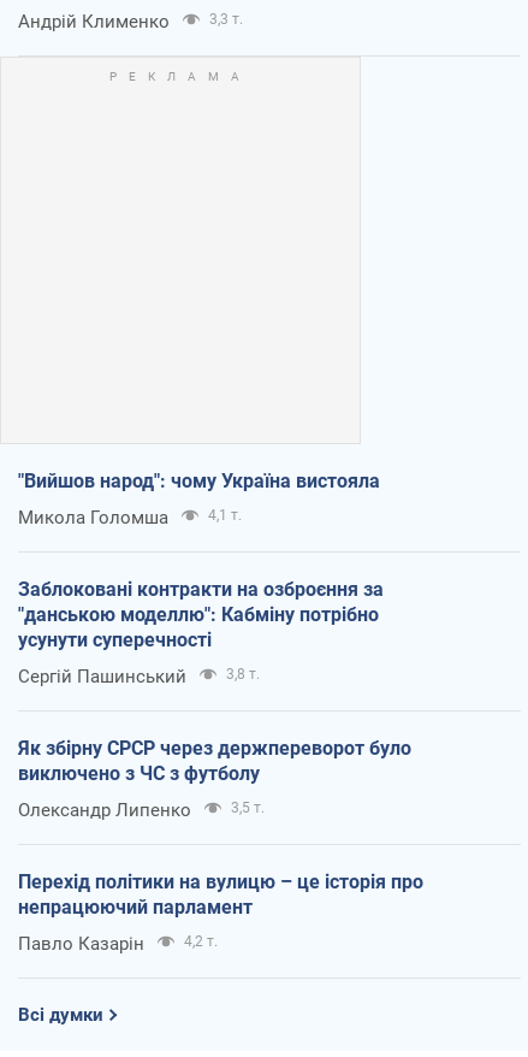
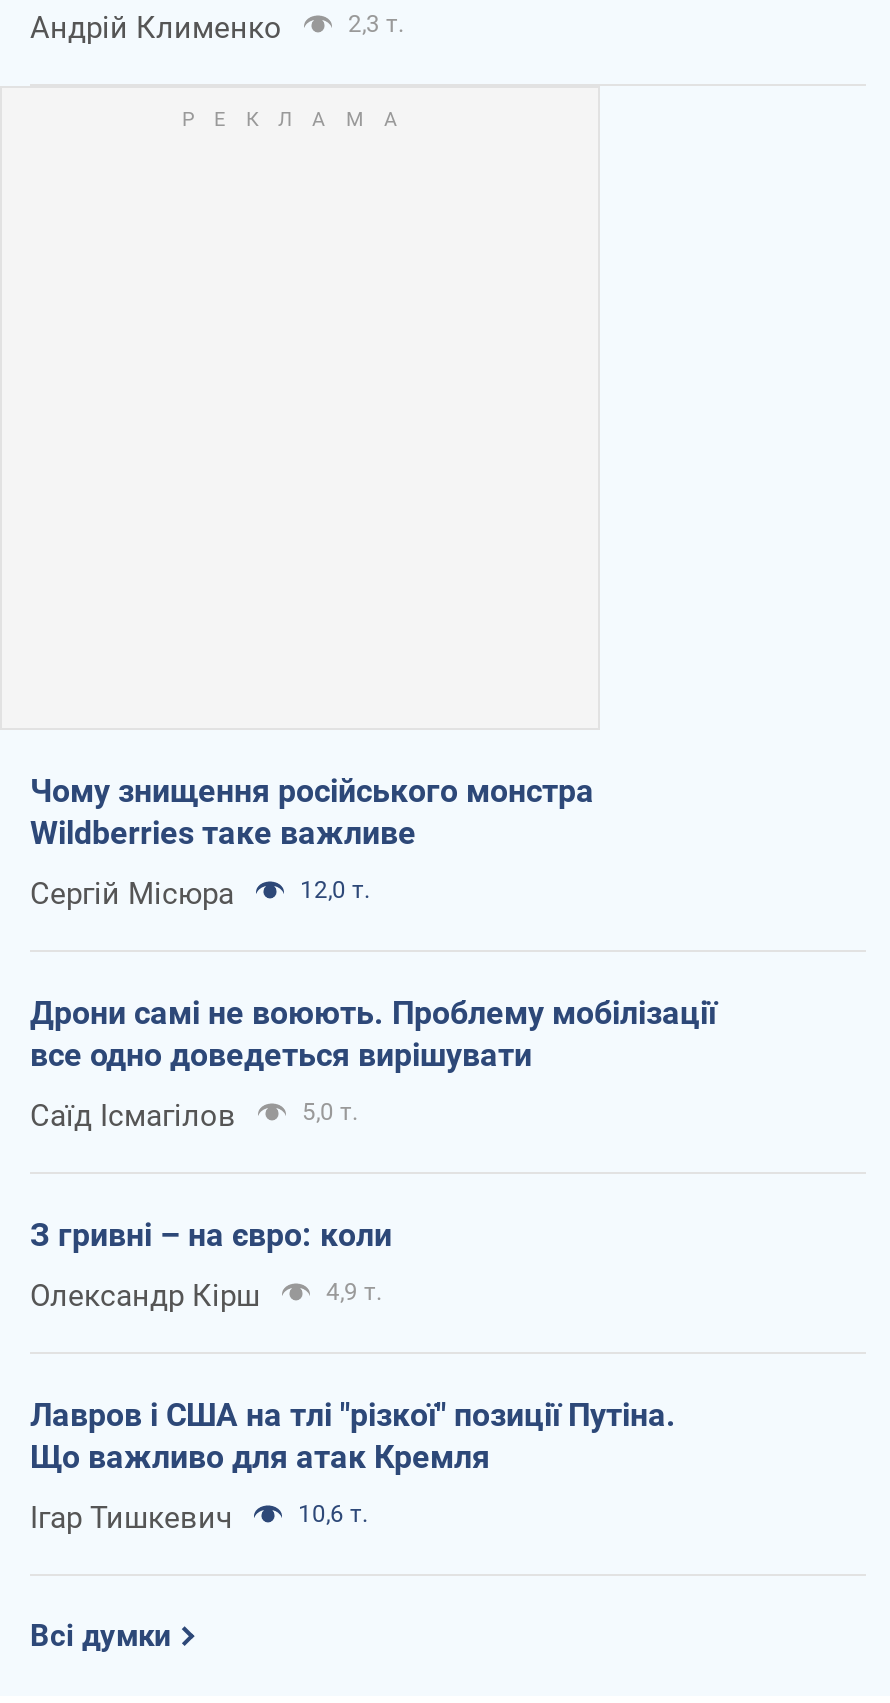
- 3,3 т.
+ 2,3 т.

- "Вийшов народ": чому Україна вистояла
+ Чому знищення російського монстра
+ Wildberries таке важливе

- Микола Голомша
- 4,1 т.
+ Сергій Місюра
+ 12,0 т.

- Заблоковані контракти на озброєння за
- "данською моделлю": Кабміну потрібно
- усунути суперечності
+ Дрони самі не воюють. Проблему мобілізації
+ все одно доведеться вирішувати

- Сергій Пашинський
- 3,8 т.
+ Саїд Ісмагілов
+ 5,0 т.

- Як збірну СРСР через держпереворот було
- виключено з ЧС з футболу
+ З гривні – на євро: коли

- Олександр Липенко
- 3,5 т.
+ Олександр Кірш
+ 4,9 т.

- Перехід політики на вулицю – це історія про
- непрацюючий парламент
+ Лавров і США на тлі "різкої" позиції Путіна.
+ Що важливо для атак Кремля

- Павло Казарін
- 4,2 т.
+ Ігар Тишкевич
+ 10,6 т.
